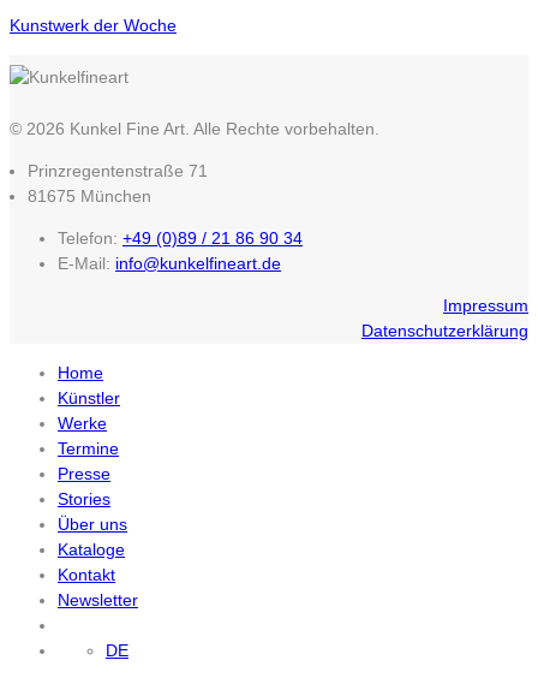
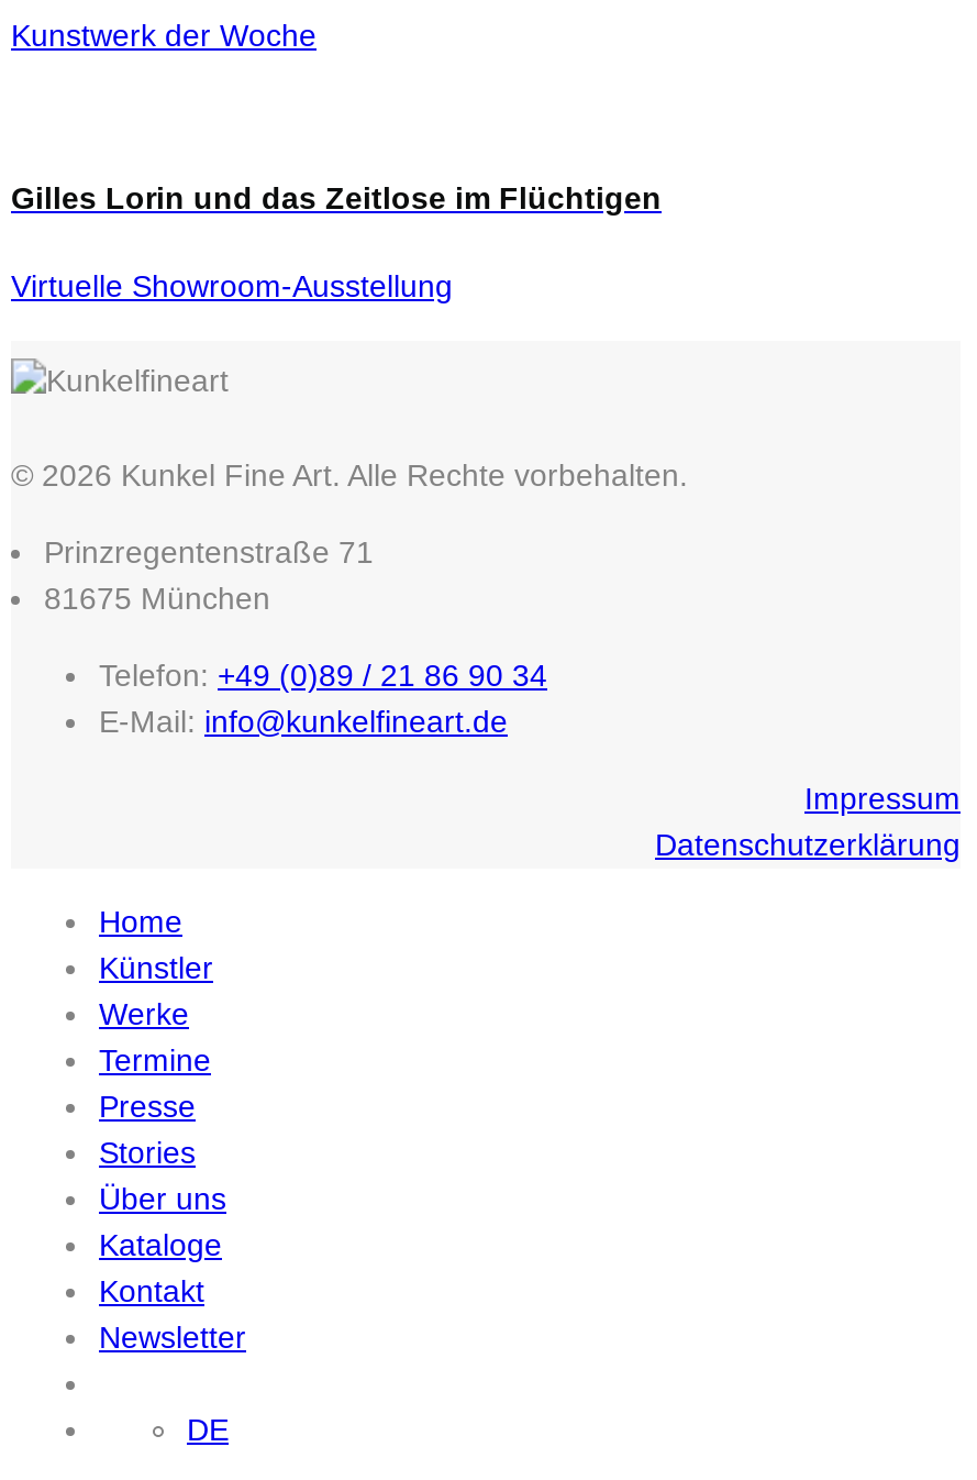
+ Gilles Lorin und das Zeitlose im Flüchtigen
+ Virtuelle Showroom-Ausstellung
